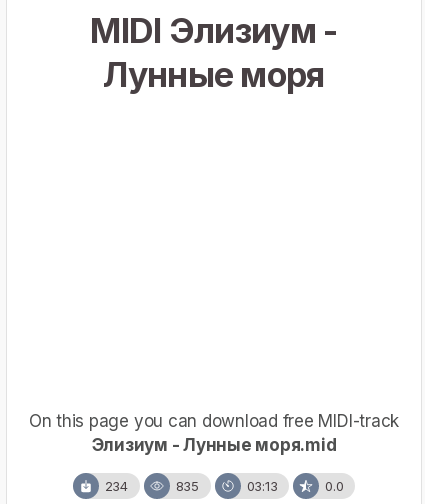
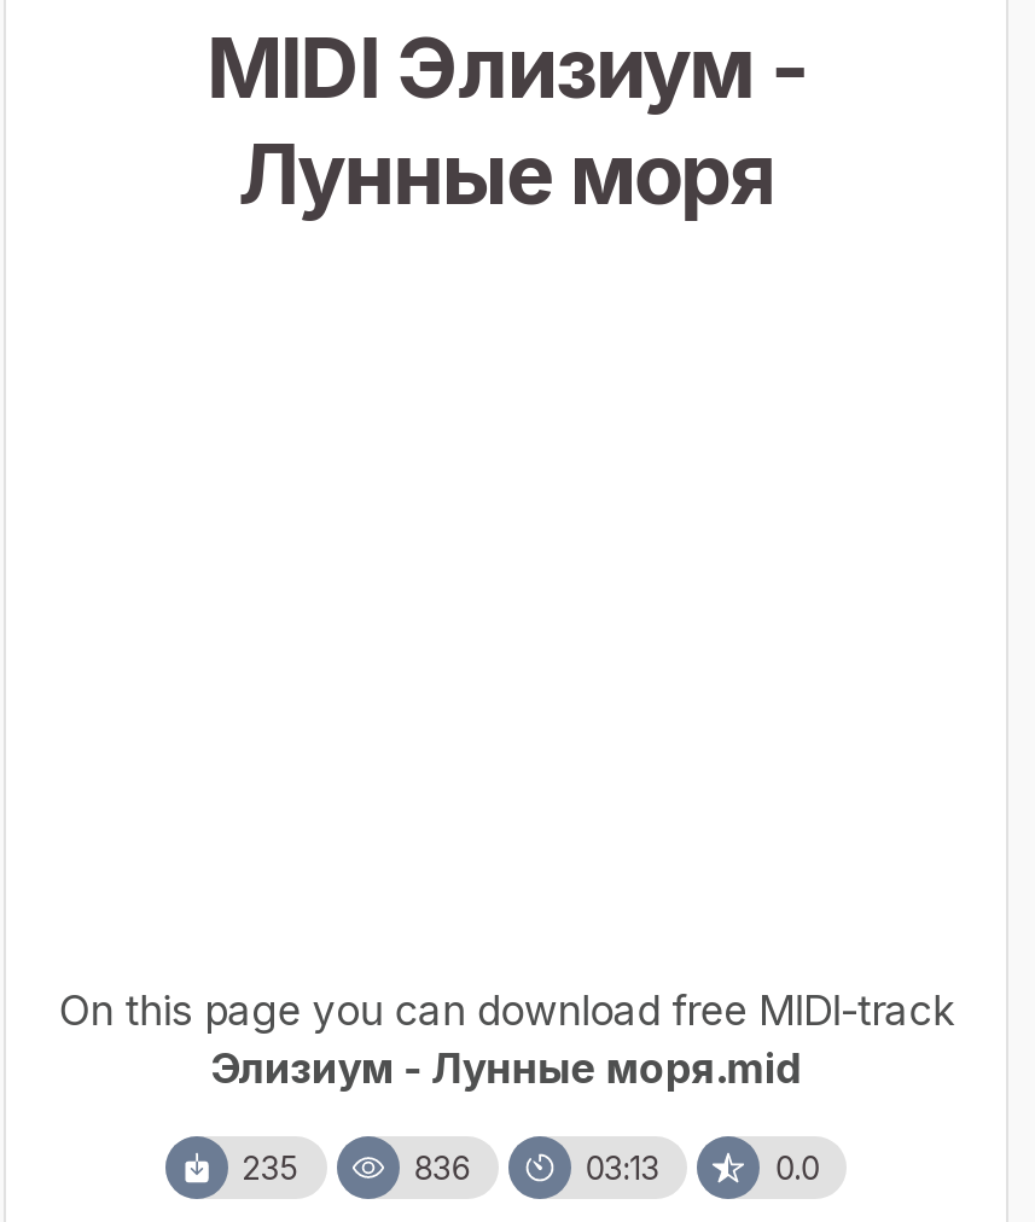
- 234
+ 235

- 835
+ 836
